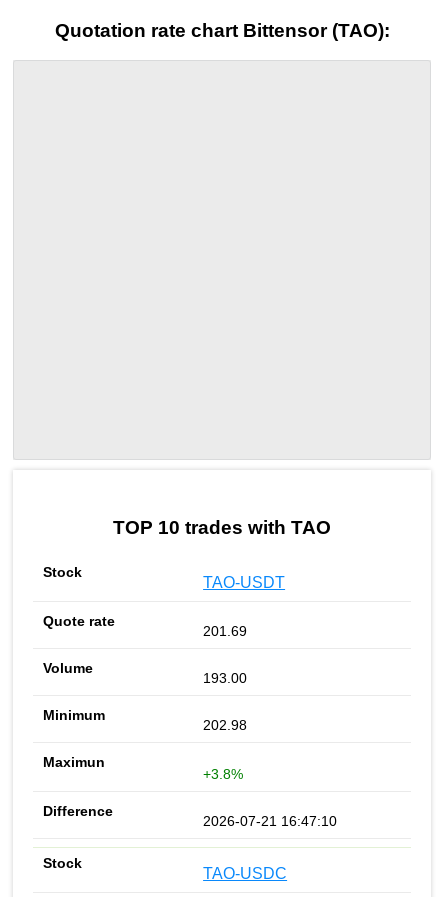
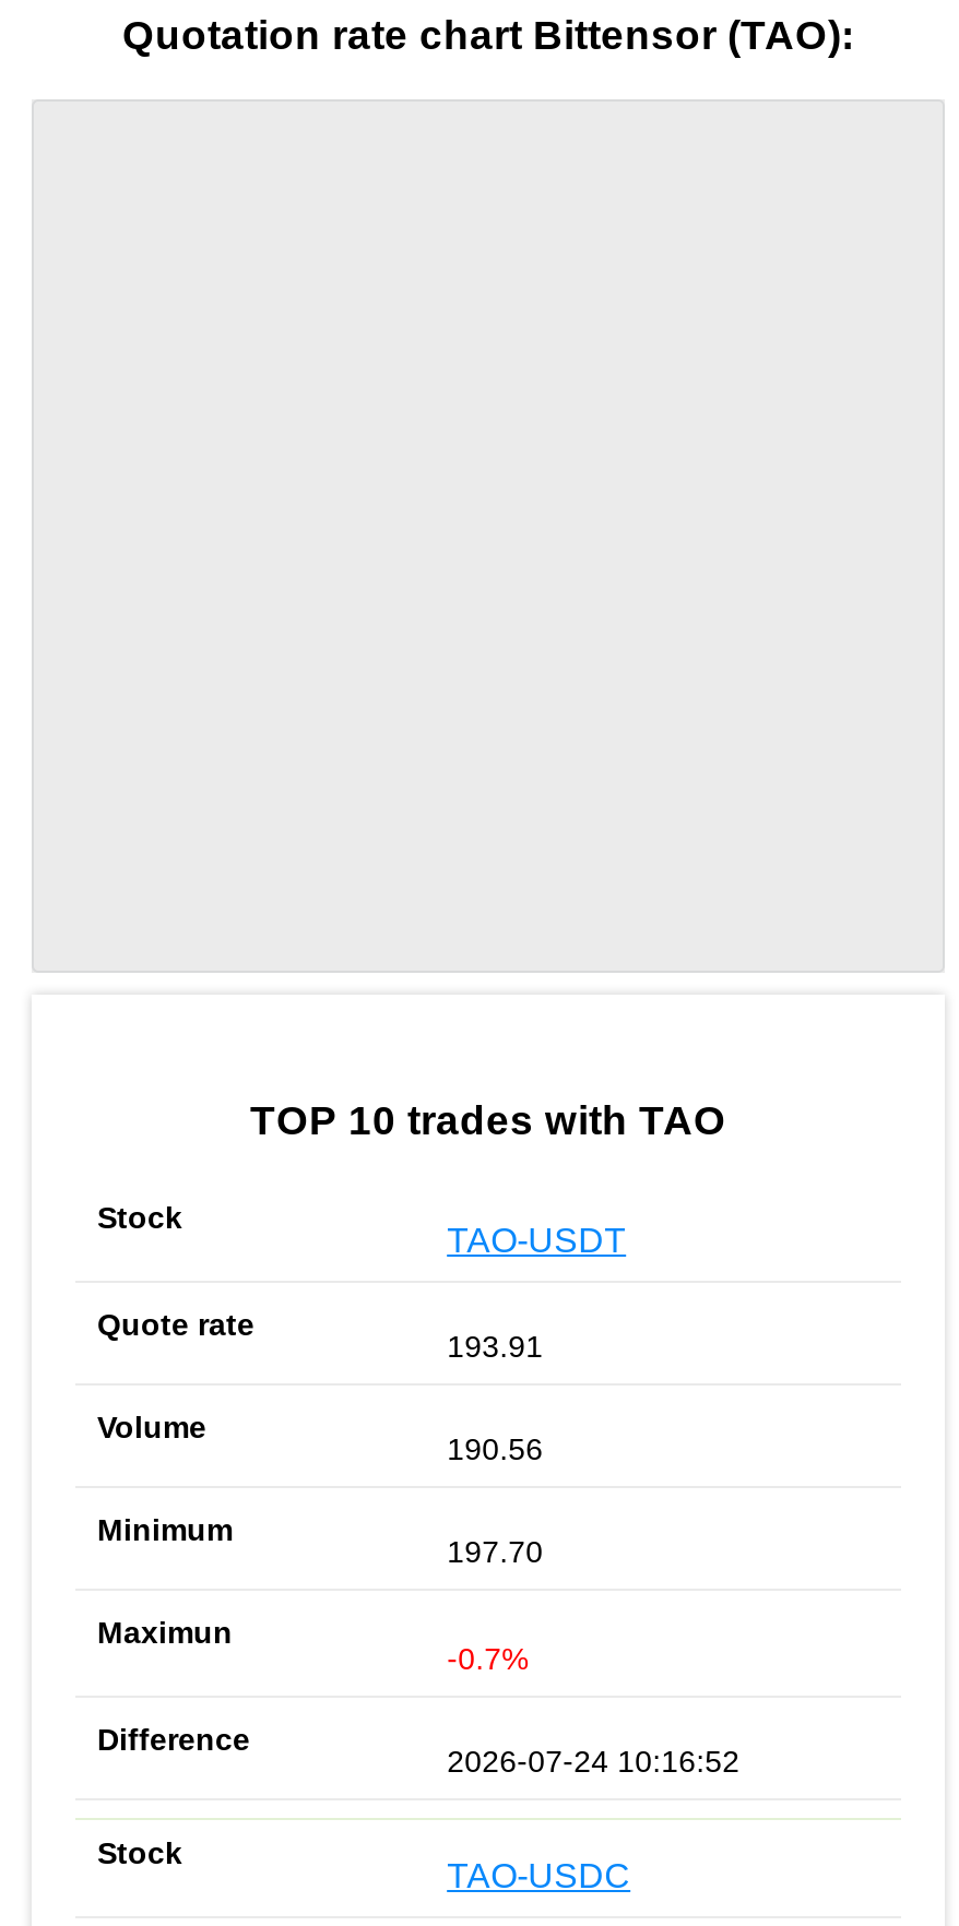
- 201.69
+ 193.91

- 193.00
+ 190.56

- 202.98
+ 197.70

- +3.8%
+ -0.7%

- 2026-07-21 16:47:10
+ 2026-07-24 10:16:52
